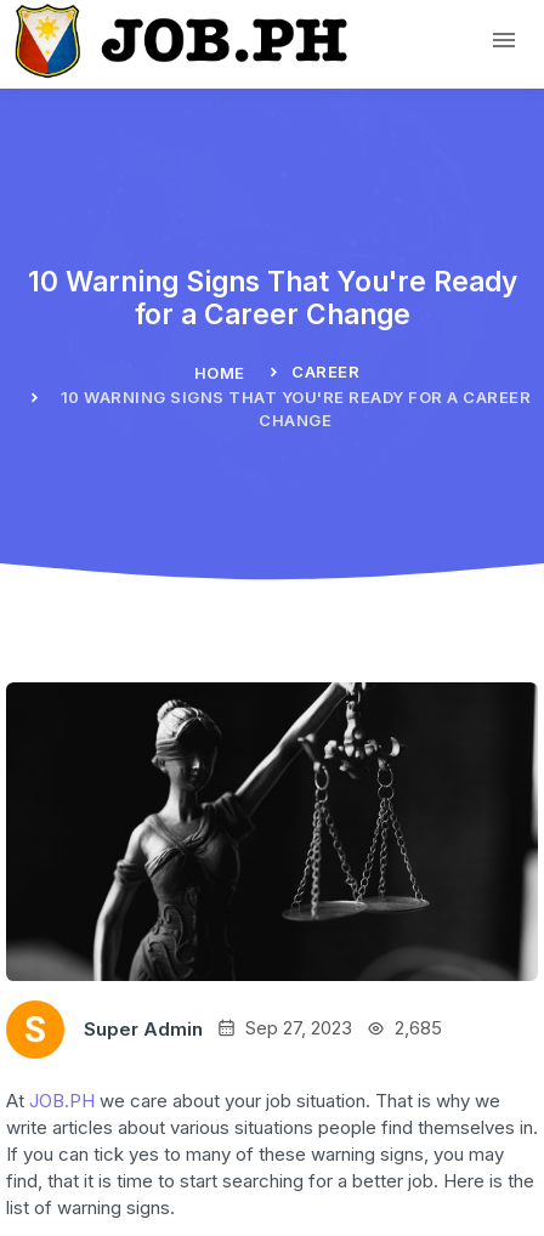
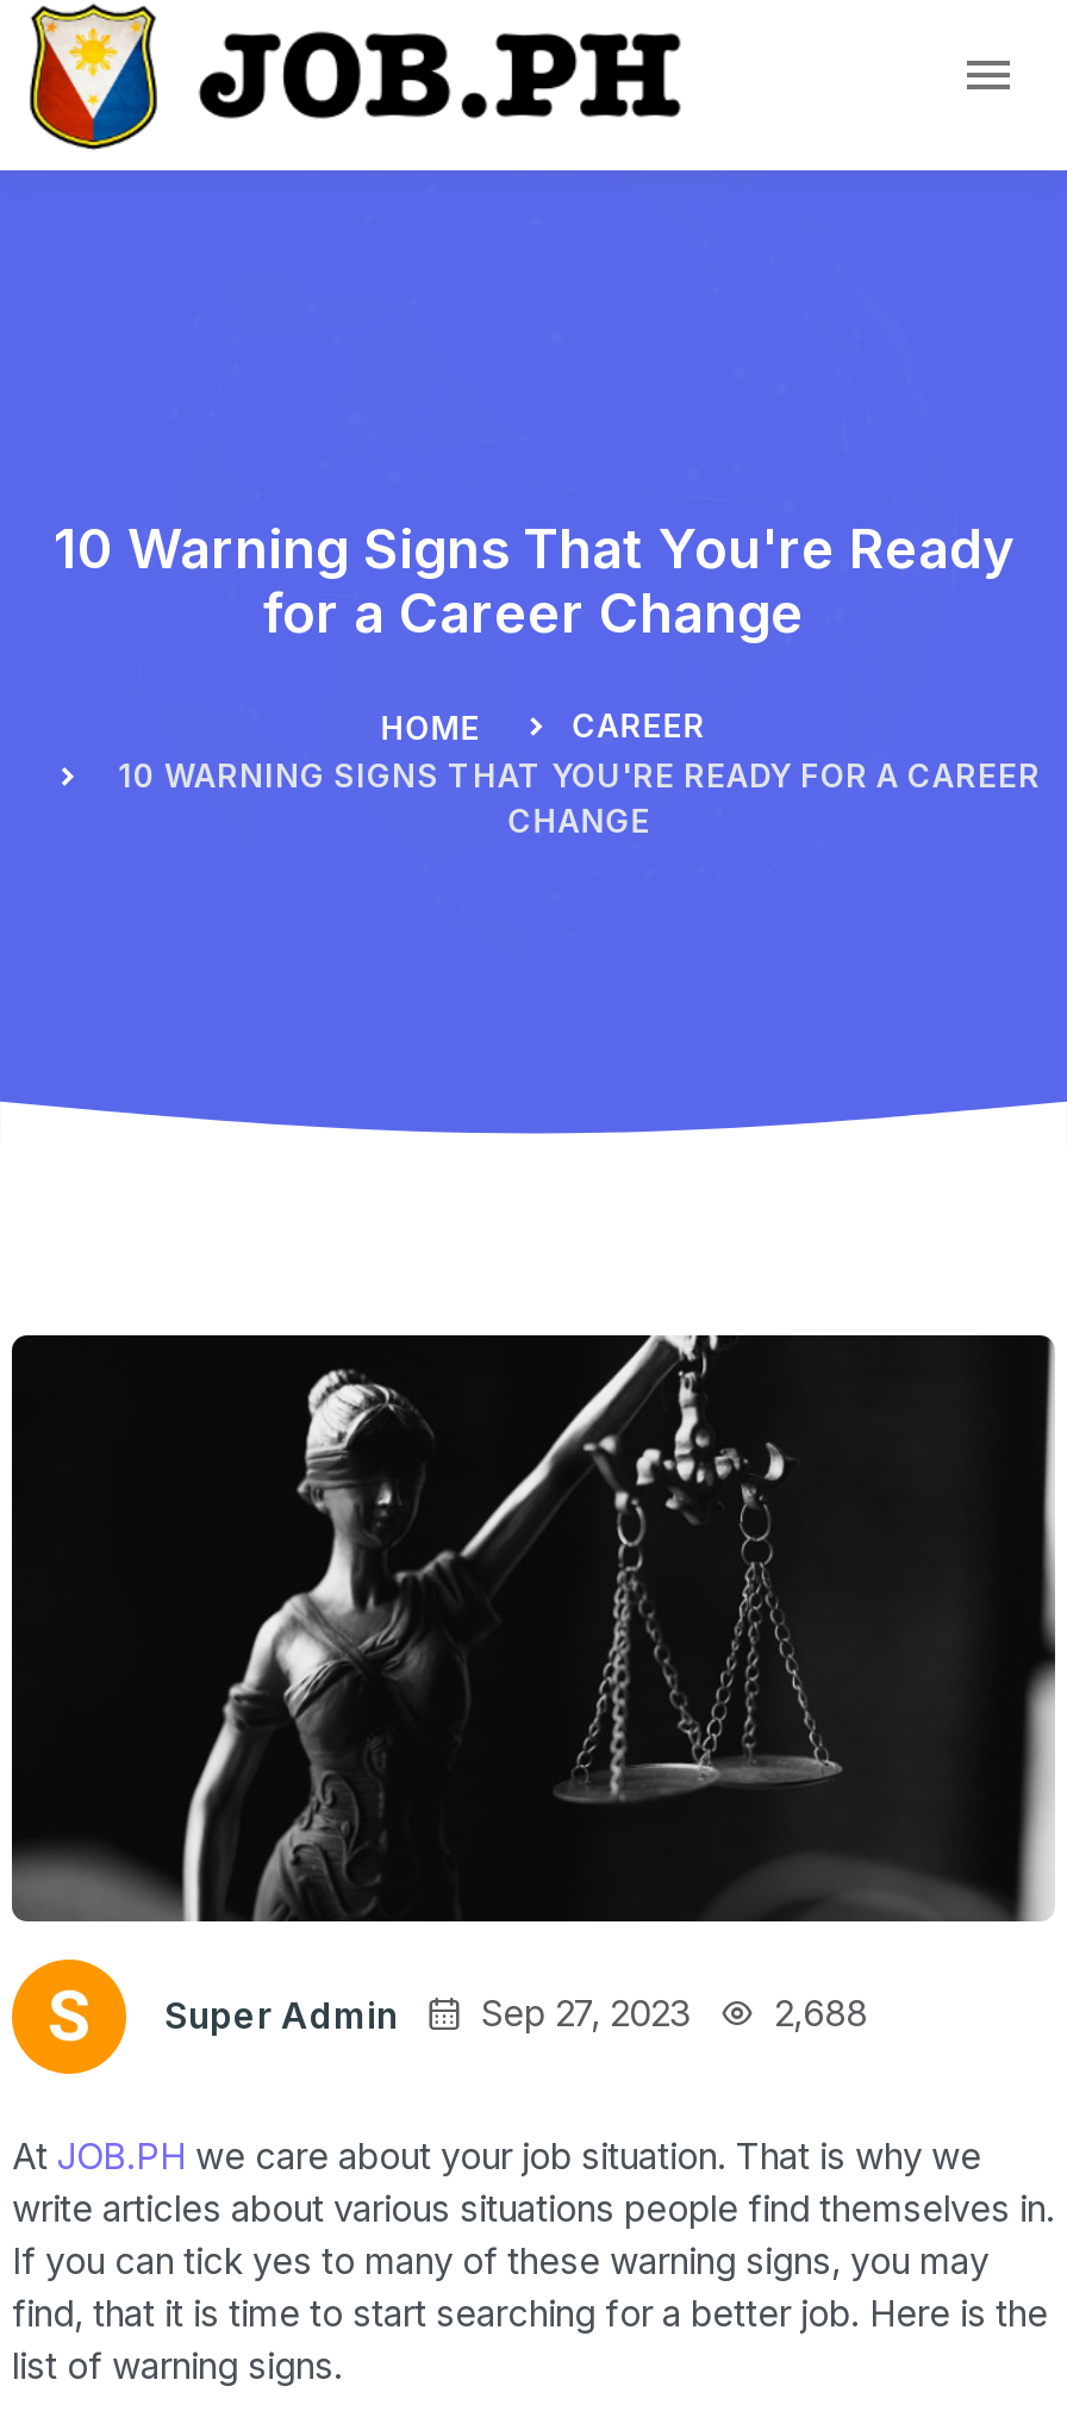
- Super Admin Sep 27, 2023 2,685
+ Super Admin Sep 27, 2023 2,688
